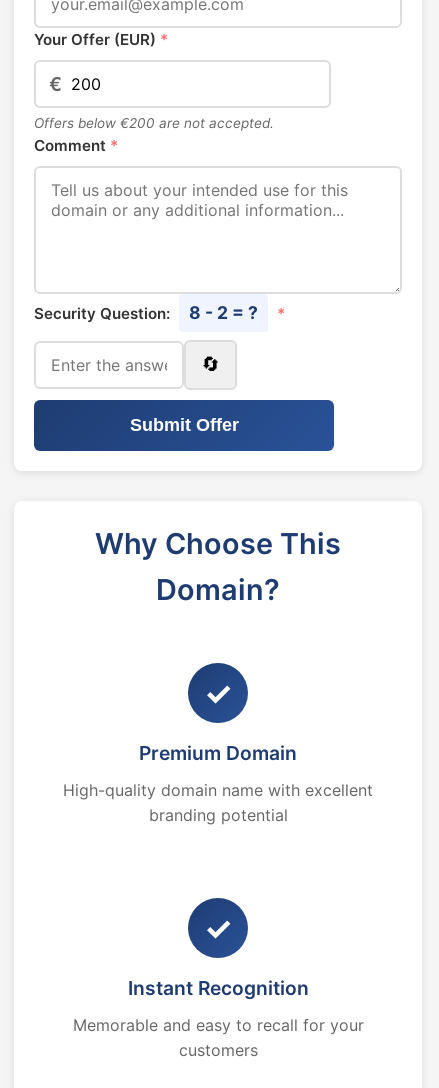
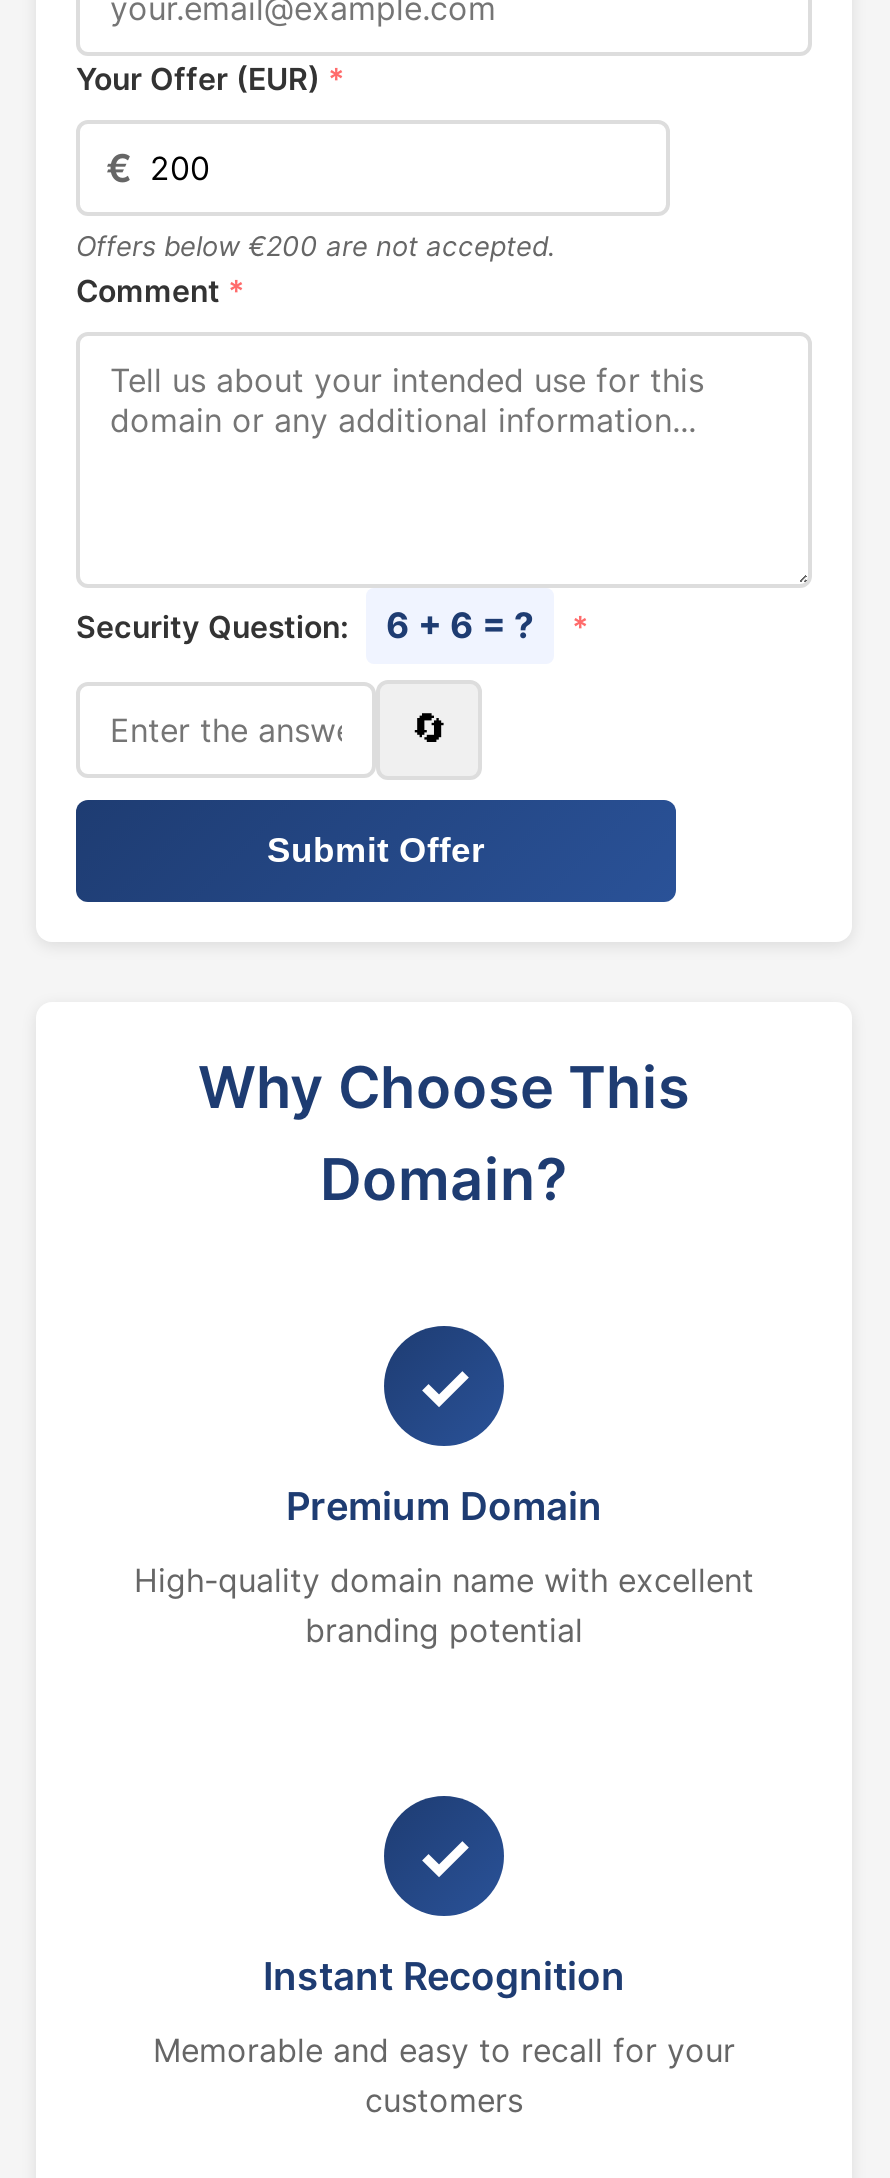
- 8 - 2 = ?
+ 6 + 6 = ?
